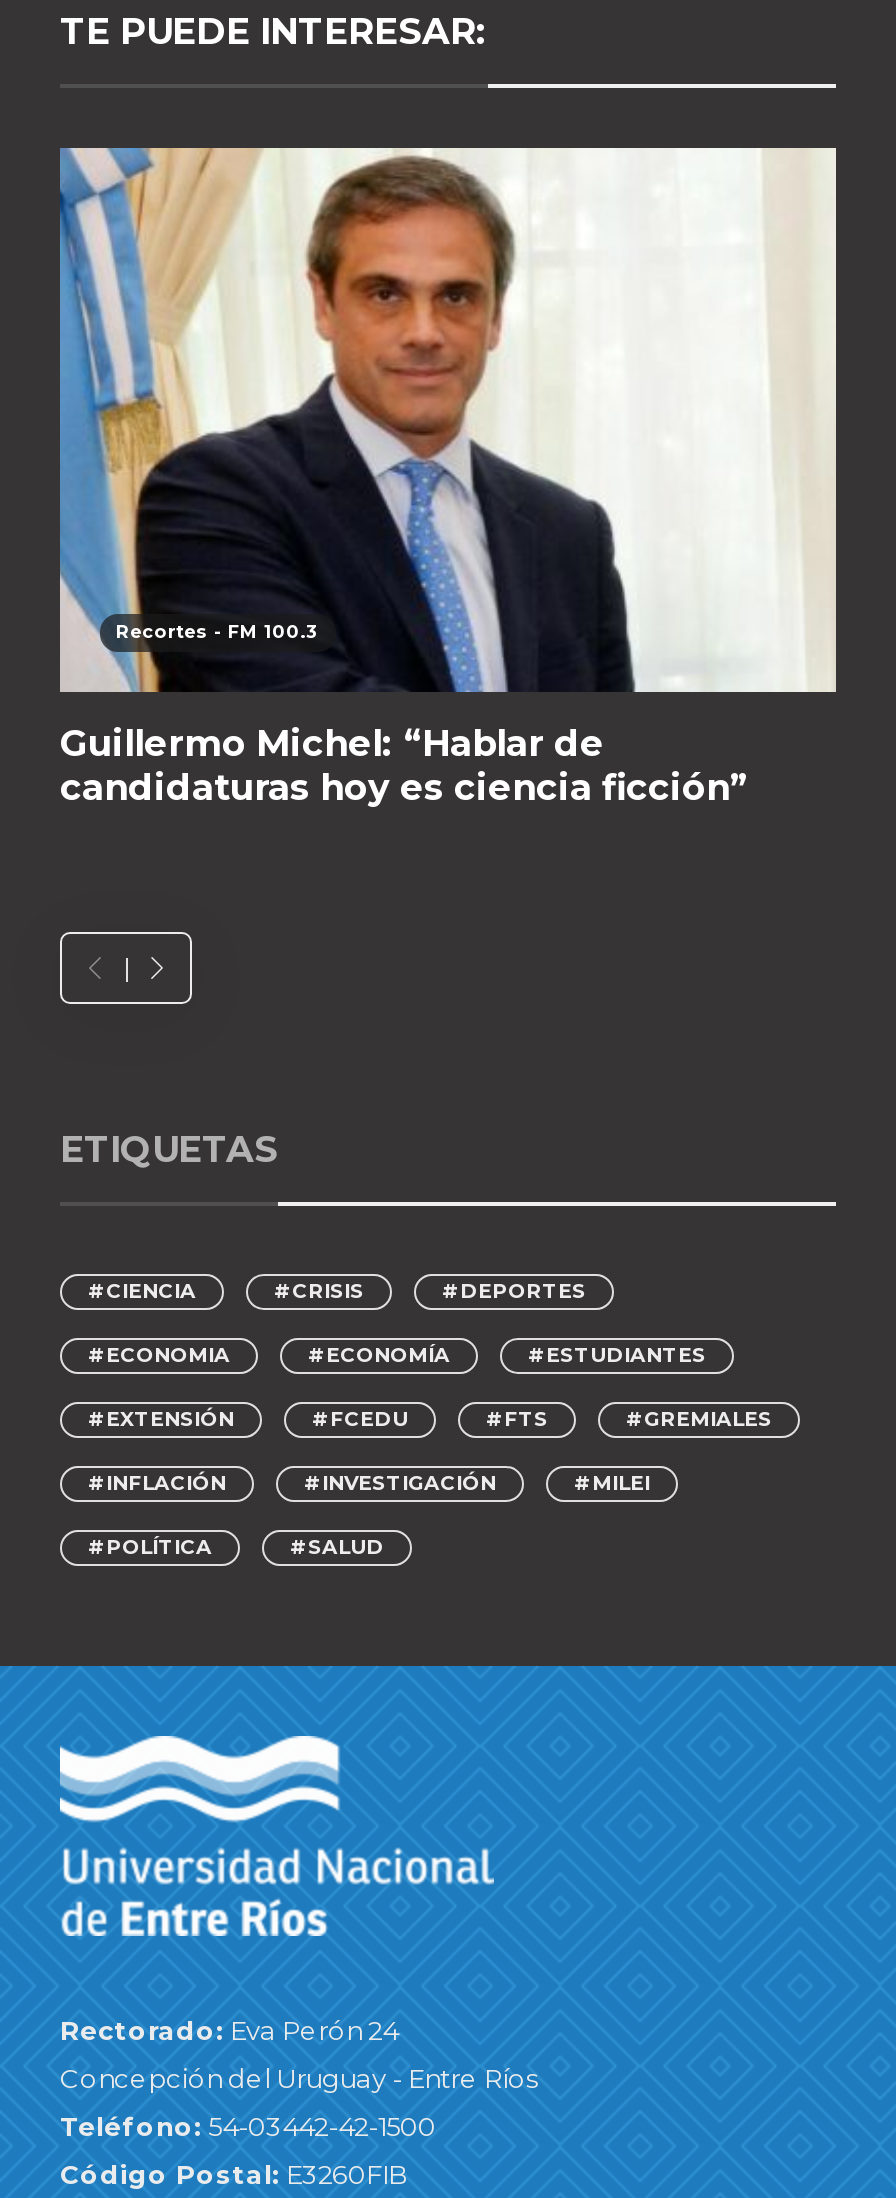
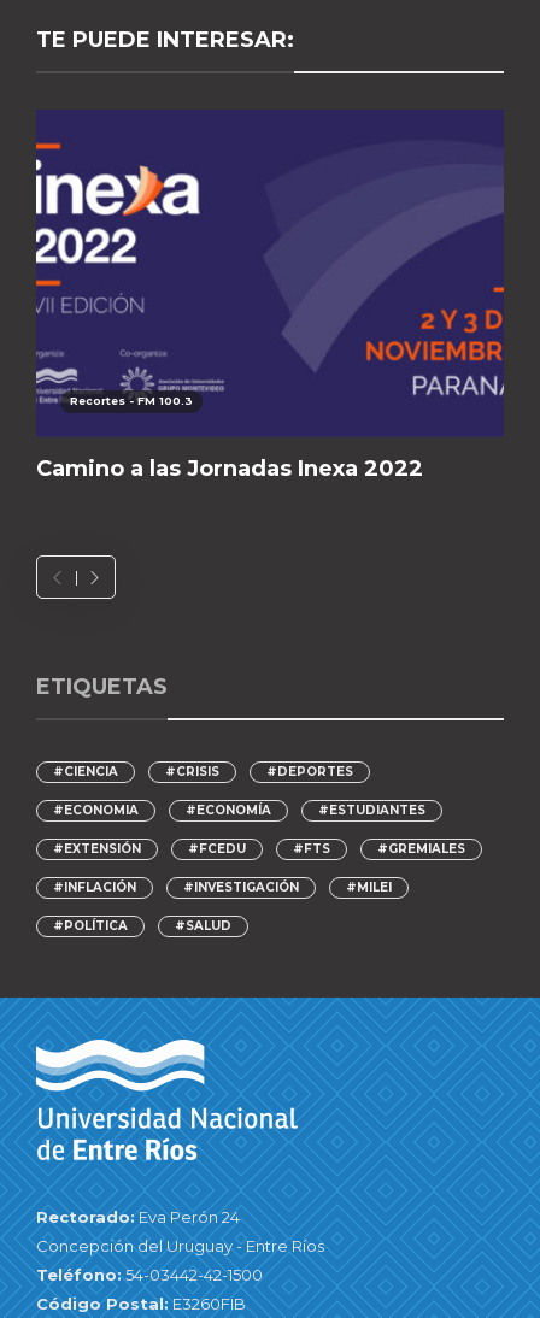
- [image]
- Guillermo Michel: “Hablar de
- candidaturas hoy es ciencia ficción”
+ [image]
+ Camino a las Jornadas Inexa 2022
